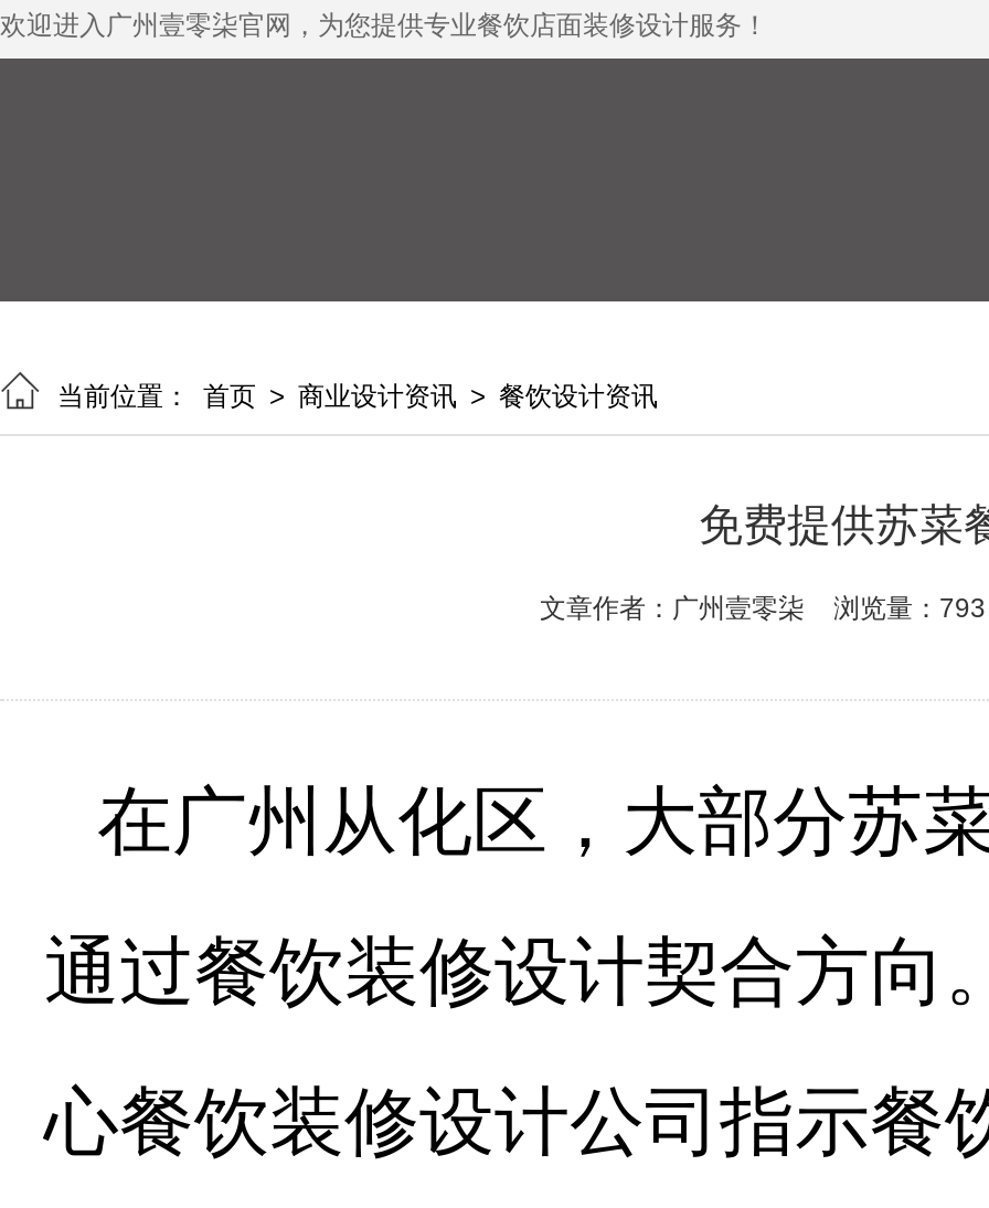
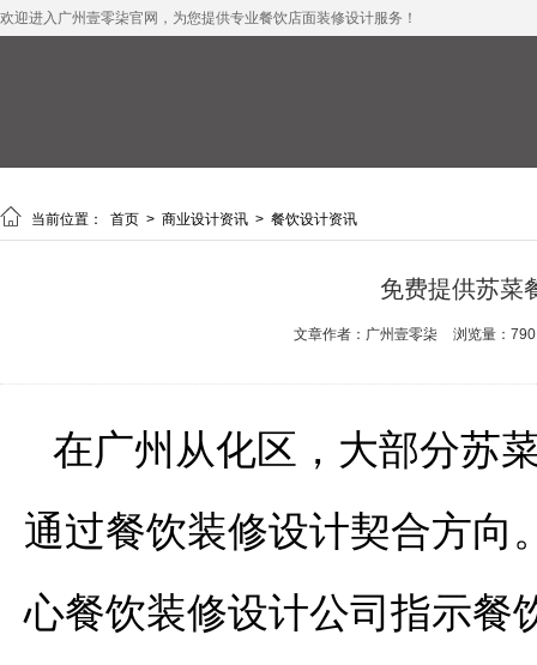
- 文章作者：广州壹零柒 浏览量：793
+ 文章作者：广州壹零柒 浏览量：790
